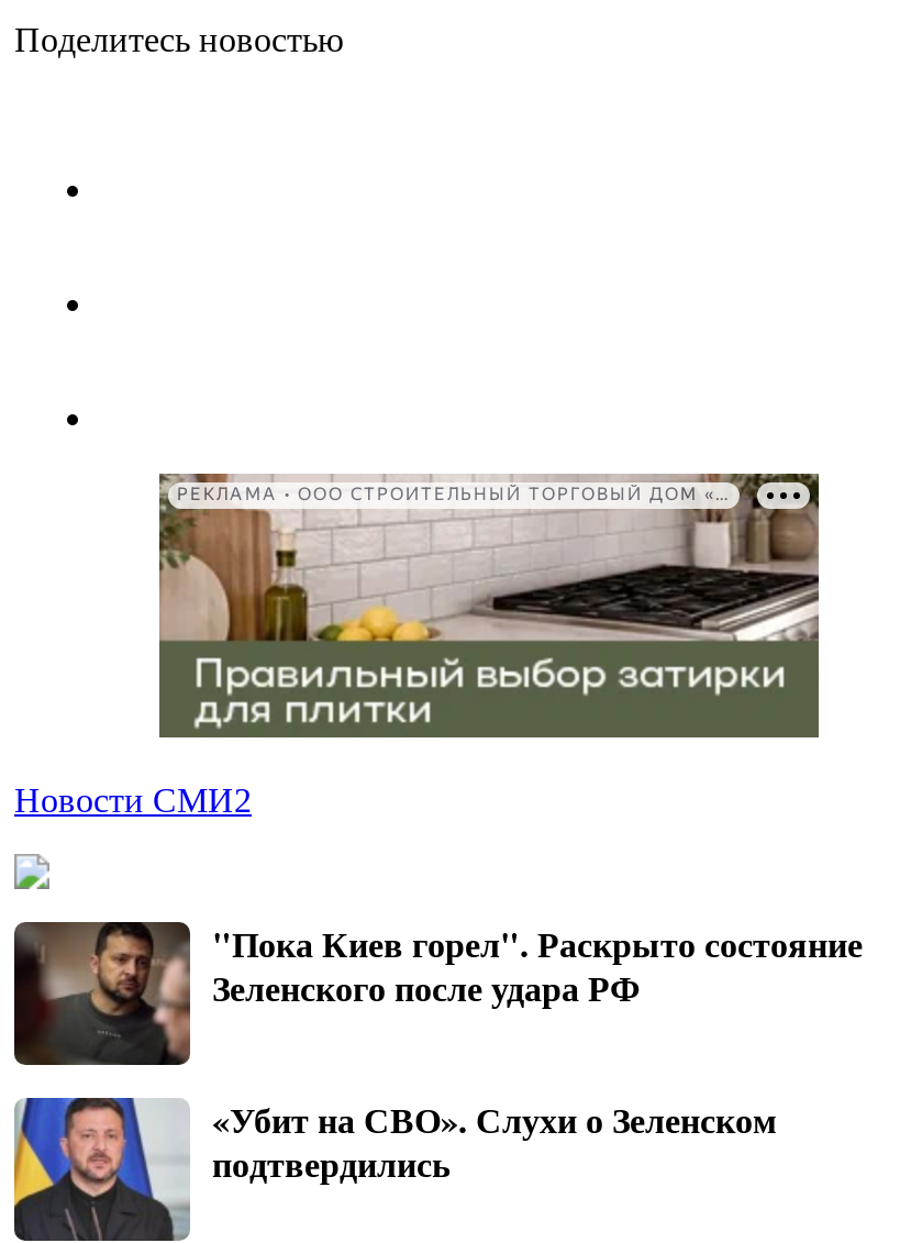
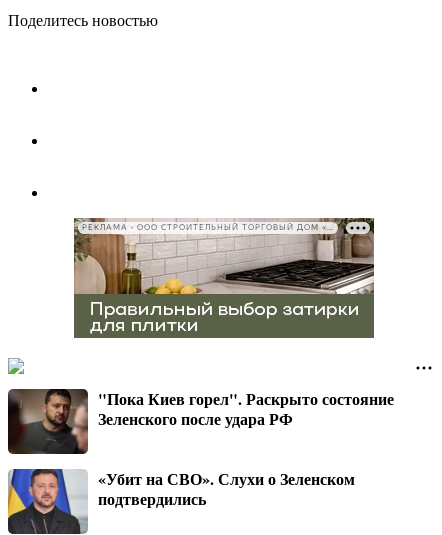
- Новости СМИ2
